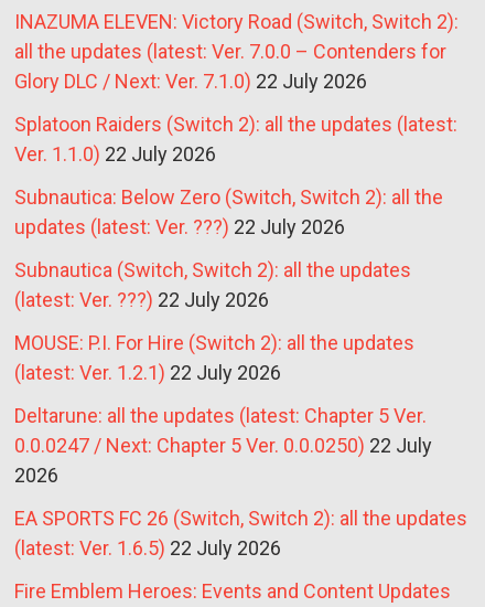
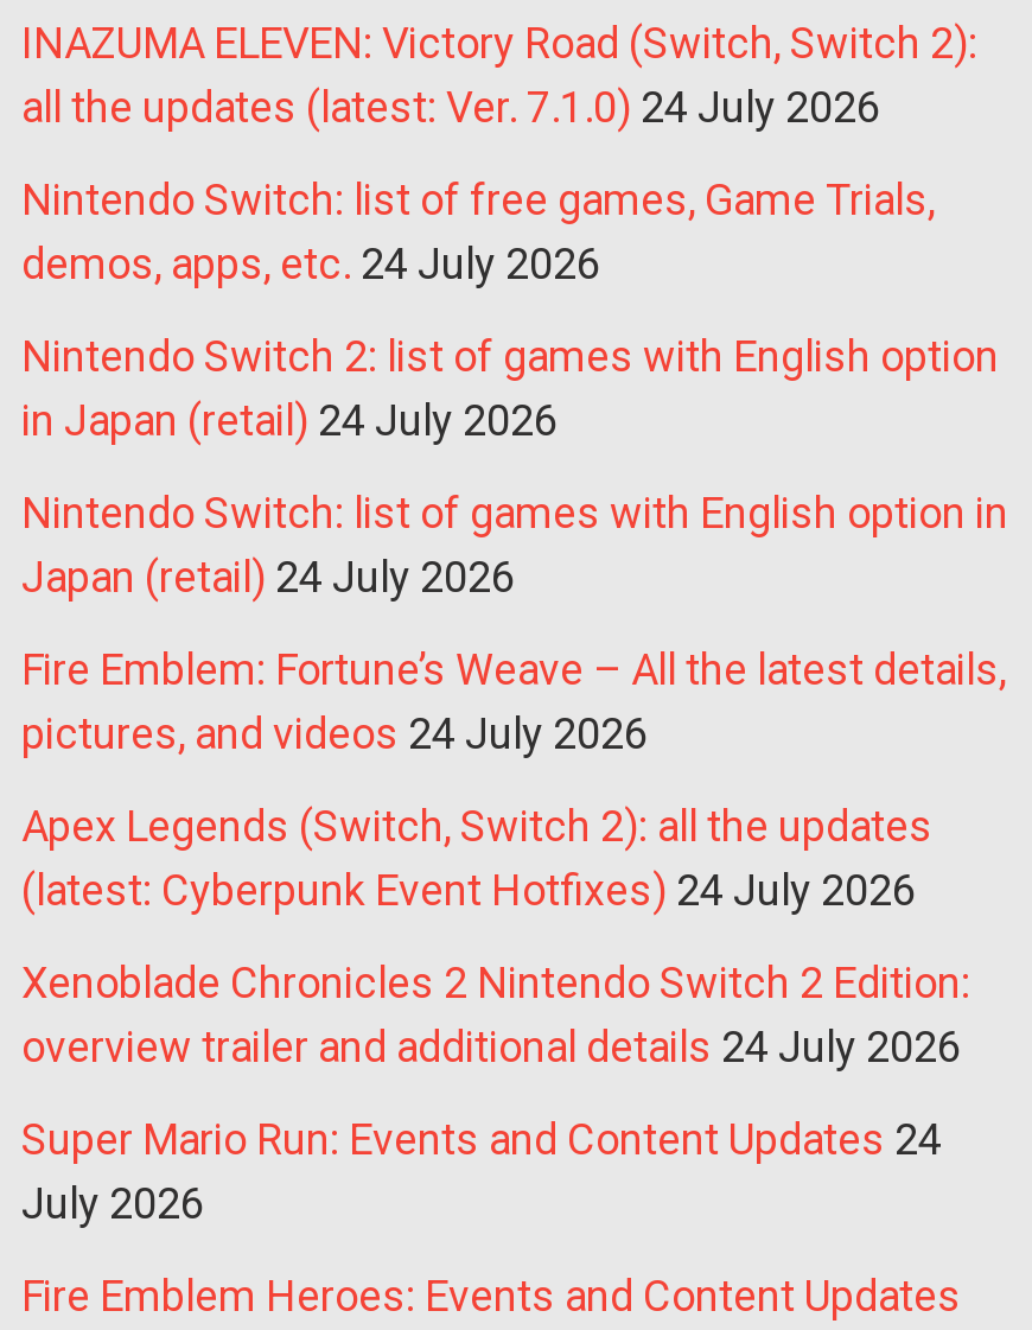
- all the updates (latest: Ver. 7.0.0 – Contenders for
- Glory DLC / Next: Ver. 7.1.0) 22 July 2026
- Splatoon Raiders (Switch 2): all the updates (latest:
- Ver. 1.1.0) 22 July 2026
- Subnautica: Below Zero (Switch, Switch 2): all the
- updates (latest: Ver. ???) 22 July 2026
- Subnautica (Switch, Switch 2): all the updates
- (latest: Ver. ???) 22 July 2026
- MOUSE: P.I. For Hire (Switch 2): all the updates
- (latest: Ver. 1.2.1) 22 July 2026
- Deltarune: all the updates (latest: Chapter 5 Ver.
- 0.0.0247 / Next: Chapter 5 Ver. 0.0.0250) 22 July
- 2026
- EA SPORTS FC 26 (Switch, Switch 2): all the updates
- (latest: Ver. 1.6.5) 22 July 2026
+ all the updates (latest: Ver. 7.1.0) 24 July 2026
+ Nintendo Switch: list of free games, Game Trials,
+ demos, apps, etc. 24 July 2026
+ Nintendo Switch 2: list of games with English option
+ in Japan (retail) 24 July 2026
+ Nintendo Switch: list of games with English option in
+ Japan (retail) 24 July 2026
+ Fire Emblem: Fortune’s Weave – All the latest details,
+ pictures, and videos 24 July 2026
+ Apex Legends (Switch, Switch 2): all the updates
+ (latest: Cyberpunk Event Hotfixes) 24 July 2026
+ Xenoblade Chronicles 2 Nintendo Switch 2 Edition:
+ overview trailer and additional details 24 July 2026
+ Super Mario Run: Events and Content Updates 24
+ July 2026
